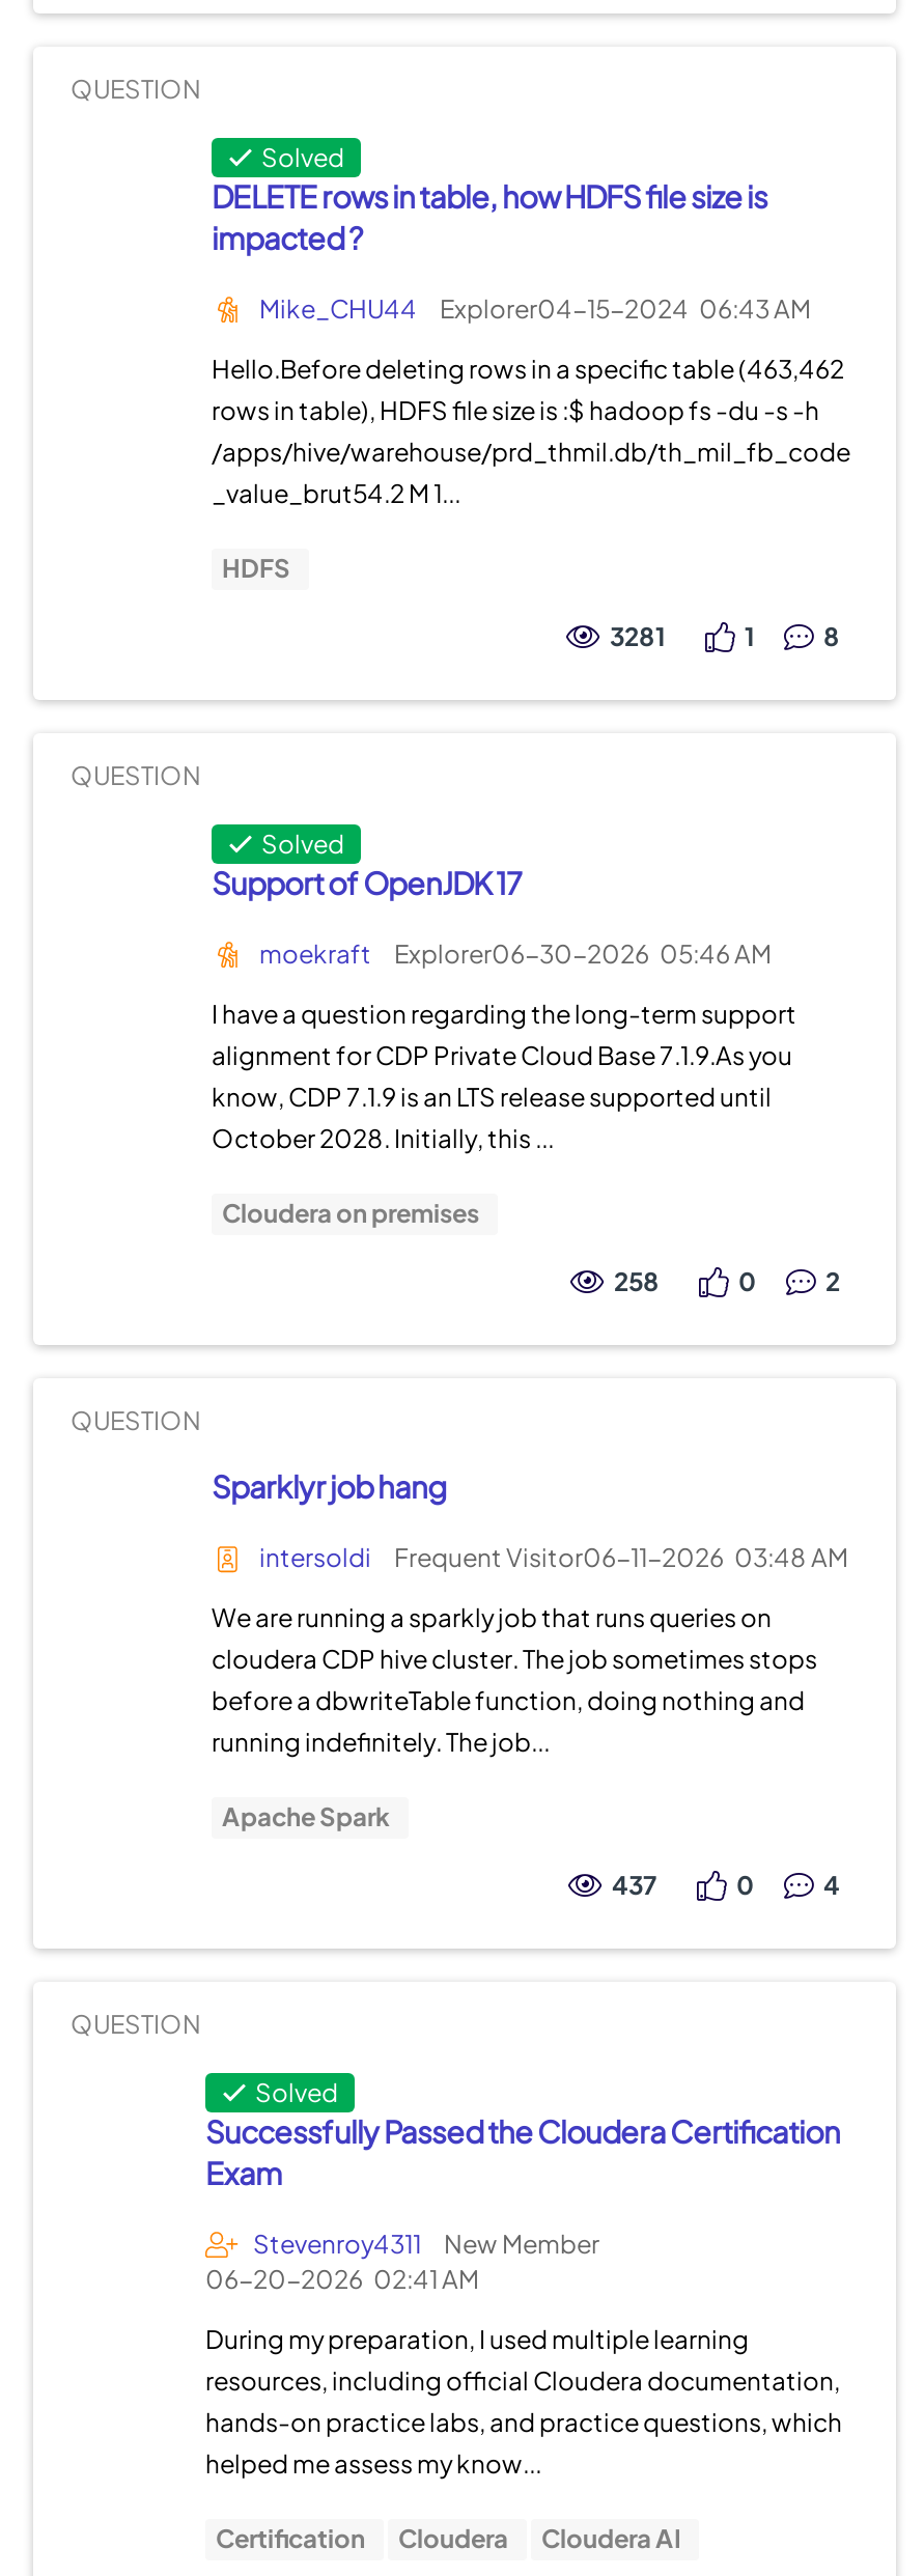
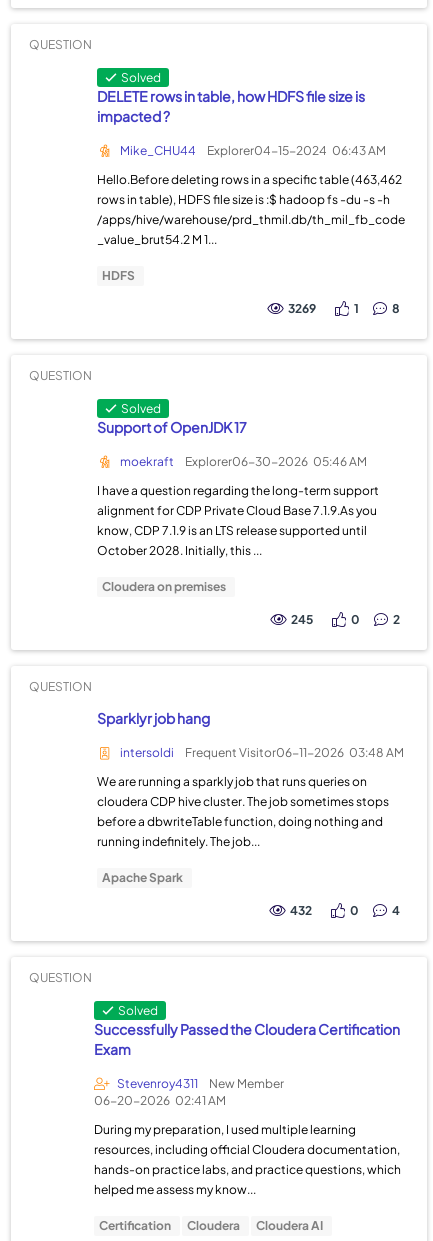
- 3281
+ 3269

- 258
+ 245

- 437
+ 432
